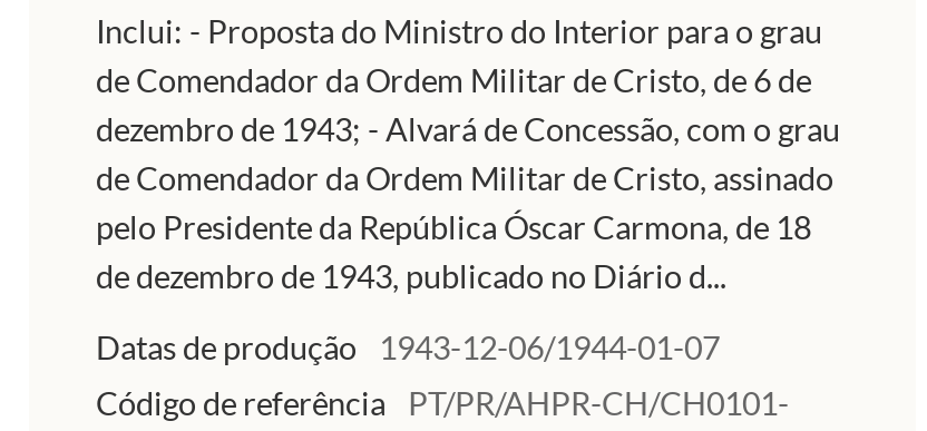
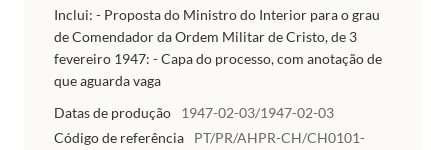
- de Comendador da Ordem Militar de Cristo, de 6 de
- dezembro de 1943; - Alvará de Concessão, com o grau
- de Comendador da Ordem Militar de Cristo, assinado
- pelo Presidente da República Óscar Carmona, de 18
- de dezembro de 1943, publicado no Diário d...
+ de Comendador da Ordem Militar de Cristo, de 3
+ fevereiro 1947: - Capa do processo, com anotação de
+ que aguarda vaga

- Datas de produção 1943-12-06/1944-01-07
+ Datas de produção 1947-02-03/1947-02-03
